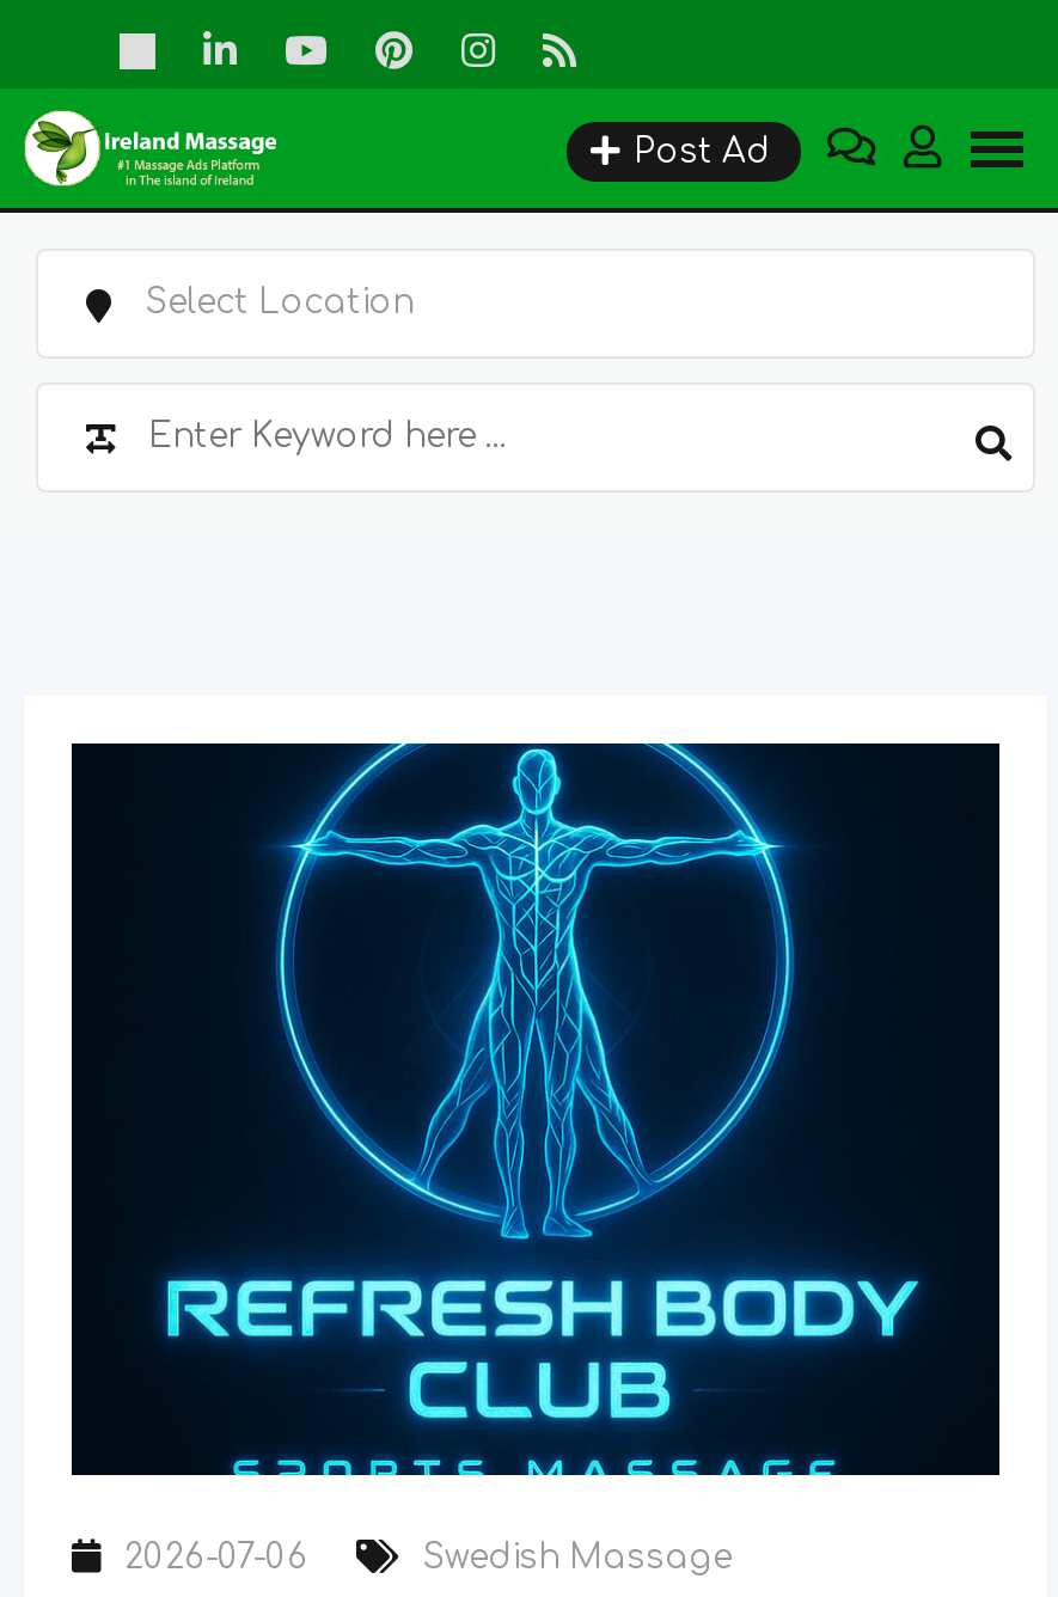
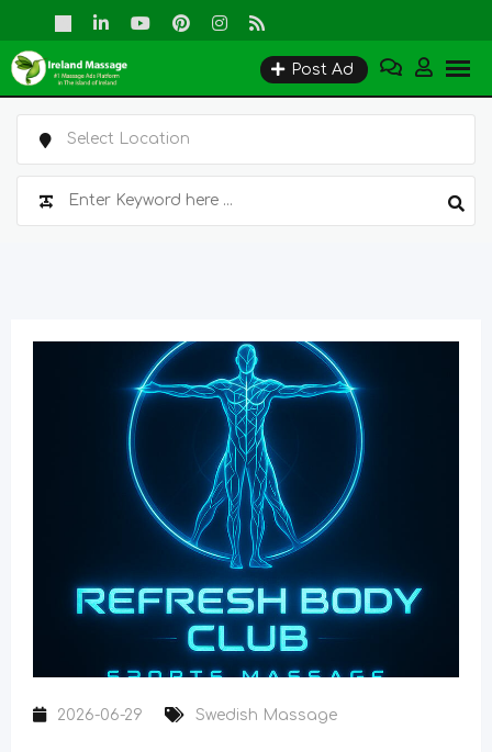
- 2026-07-06
+ 2026-06-29
